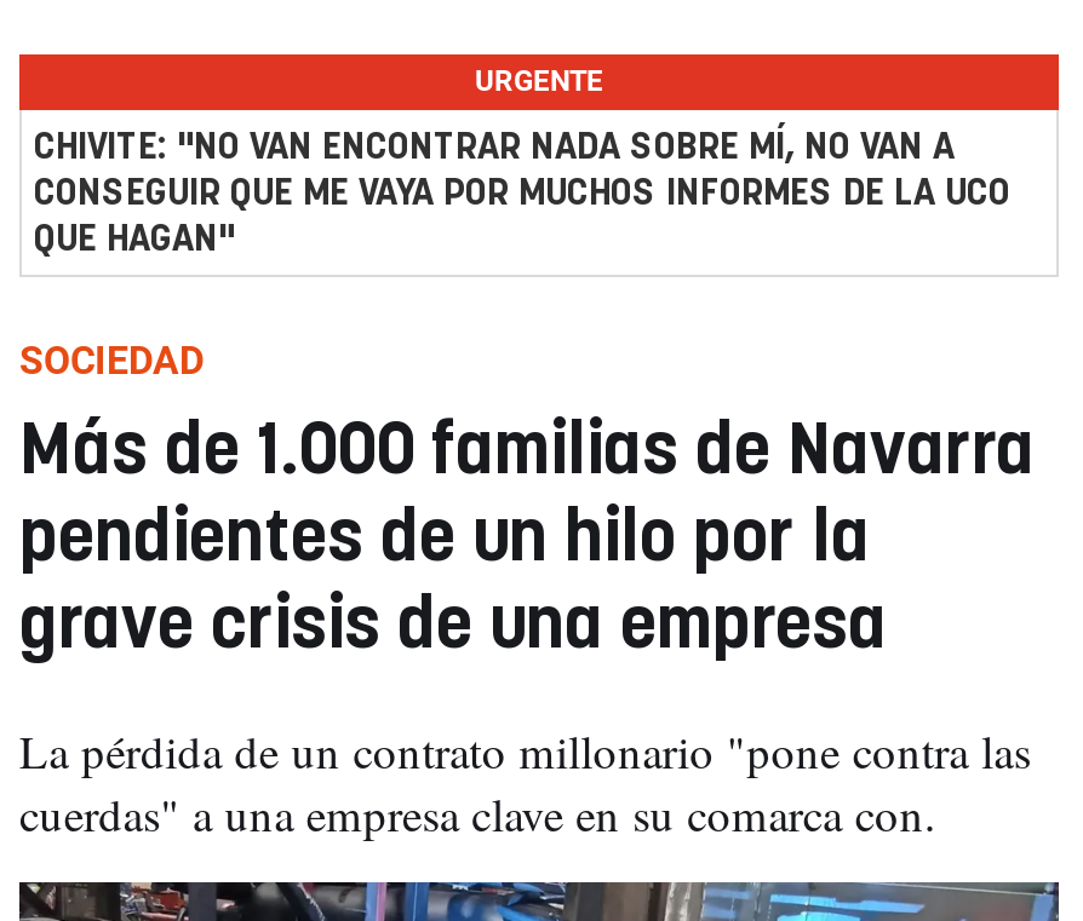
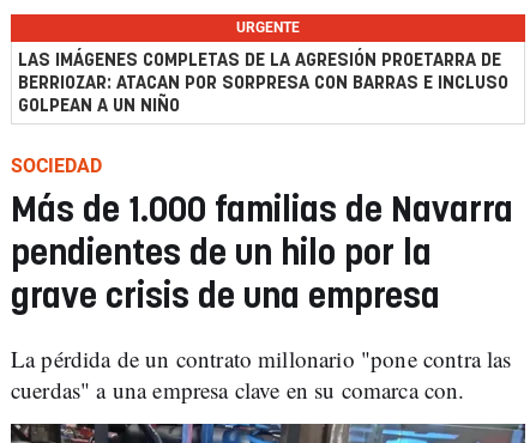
- CHIVITE: "NO VAN ENCONTRAR NADA SOBRE MÍ, NO VAN A
- CONSEGUIR QUE ME VAYA POR MUCHOS INFORMES DE LA UCO
- QUE HAGAN"
+ LAS IMÁGENES COMPLETAS DE LA AGRESIÓN PROETARRA DE
+ BERRIOZAR: ATACAN POR SORPRESA CON BARRAS E INCLUSO
+ GOLPEAN A UN NIÑO
